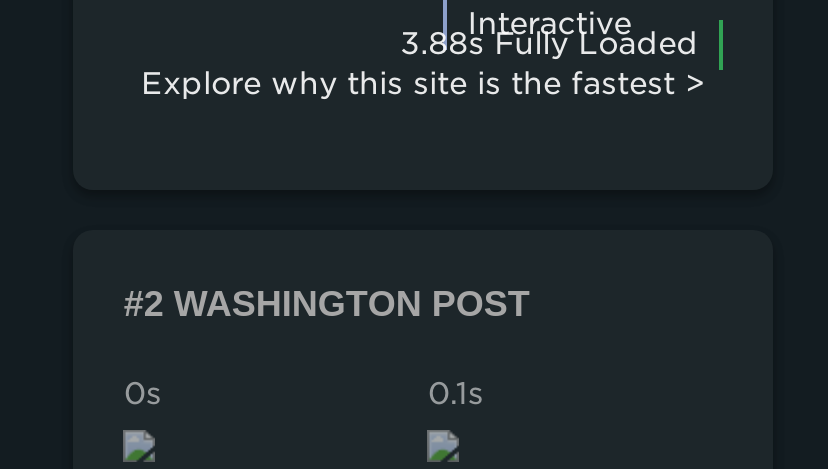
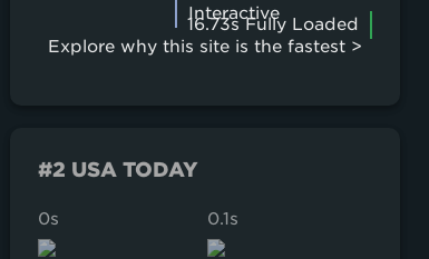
- 3.88s Fully Loaded
+ 16.73s Fully Loaded

- #2 WASHINGTON POST
+ #2 USA TODAY
